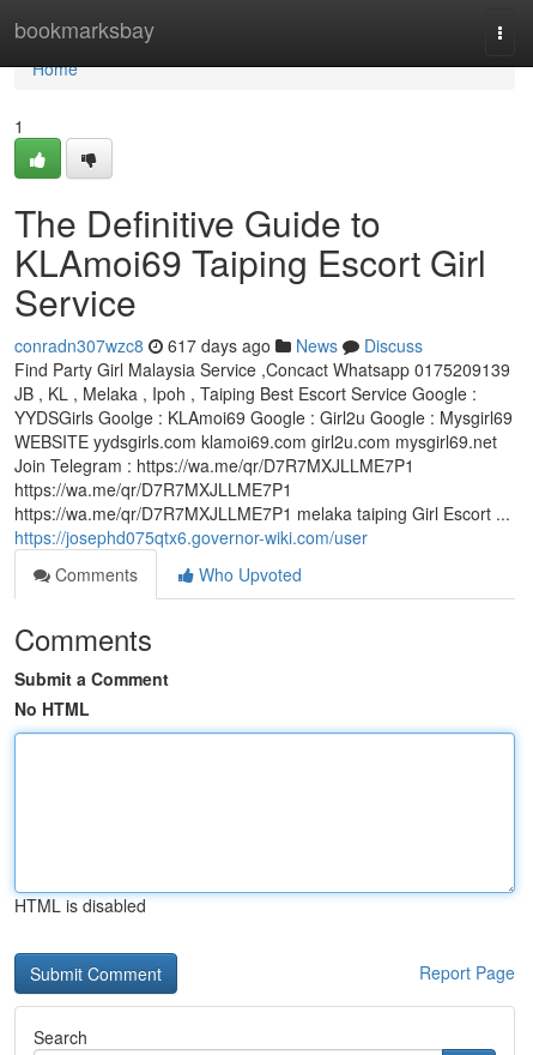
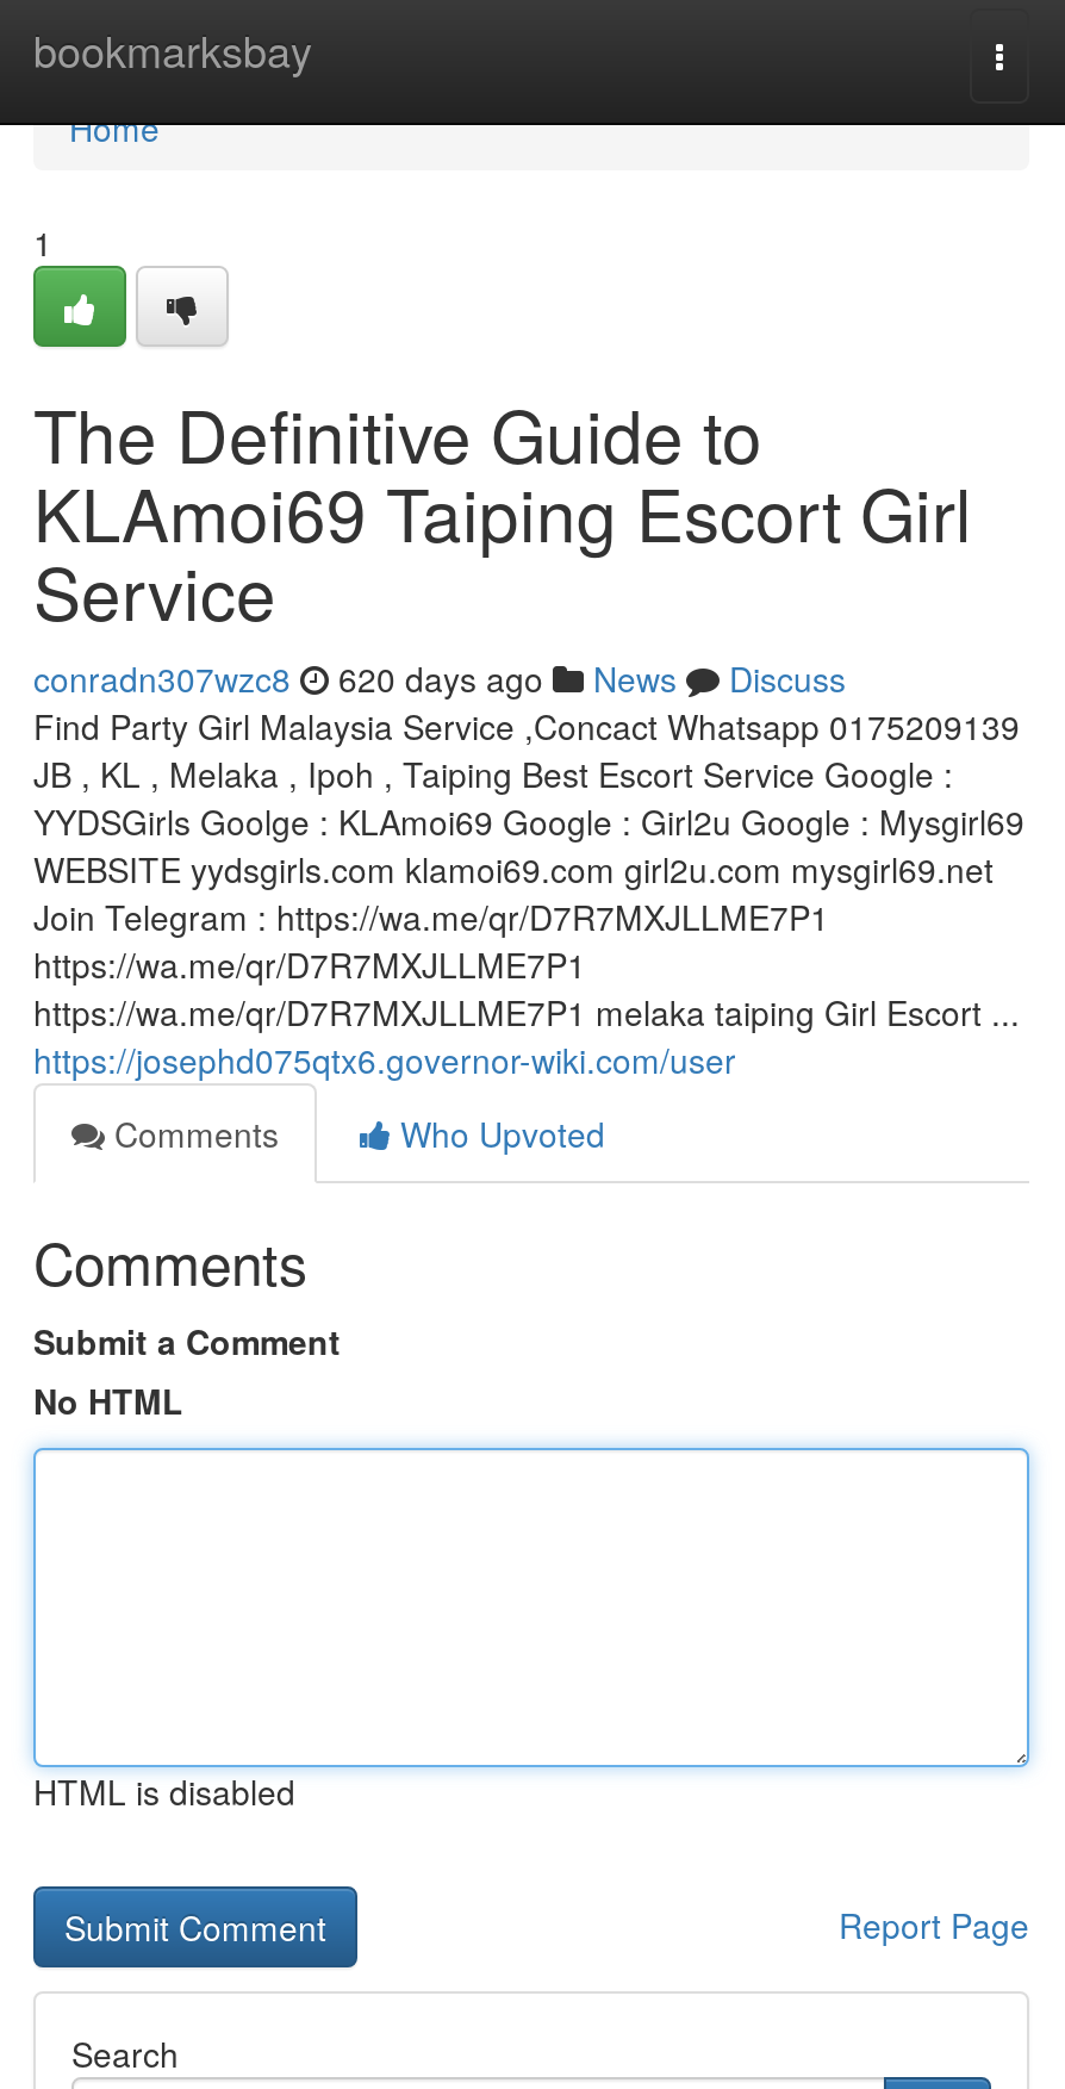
- conradn307wzc8 617 days ago News Discuss
+ conradn307wzc8 620 days ago News Discuss
